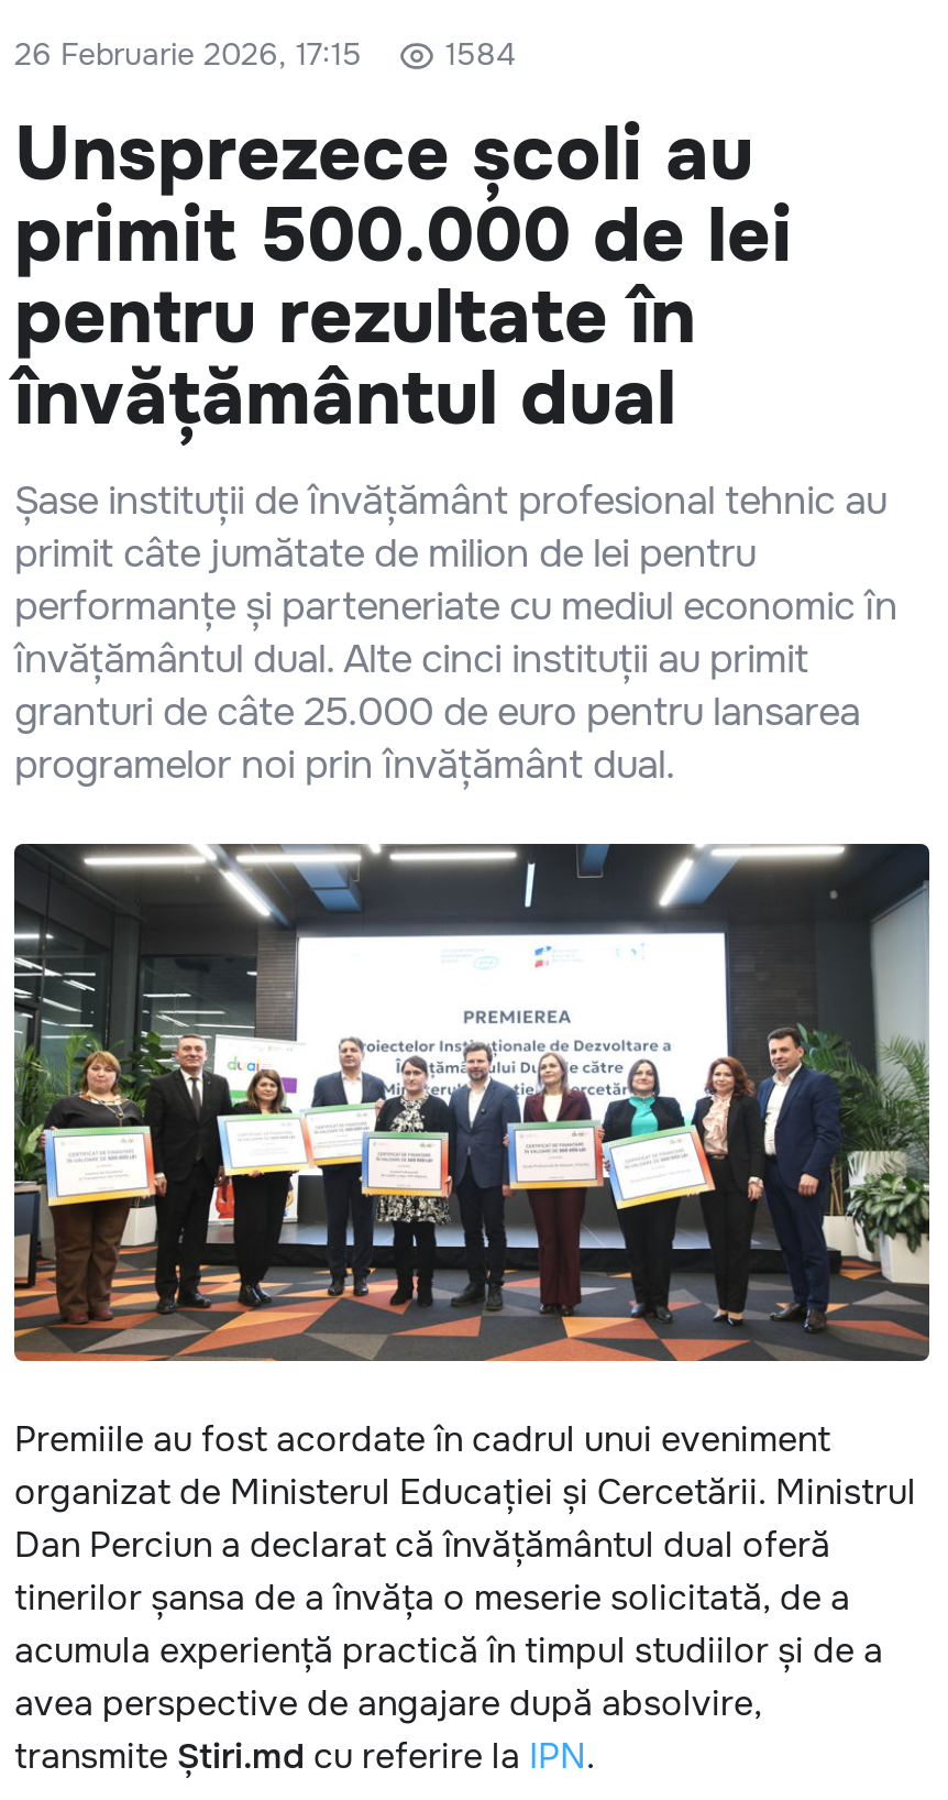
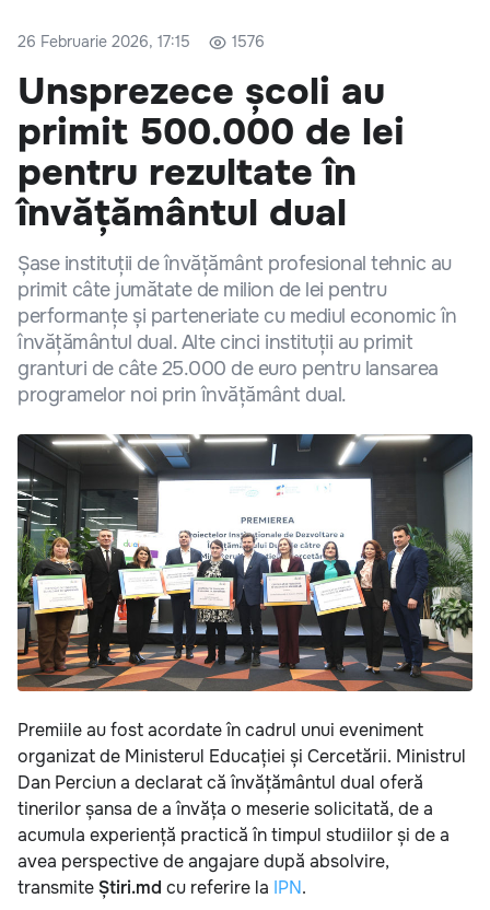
- 1584
+ 1576
